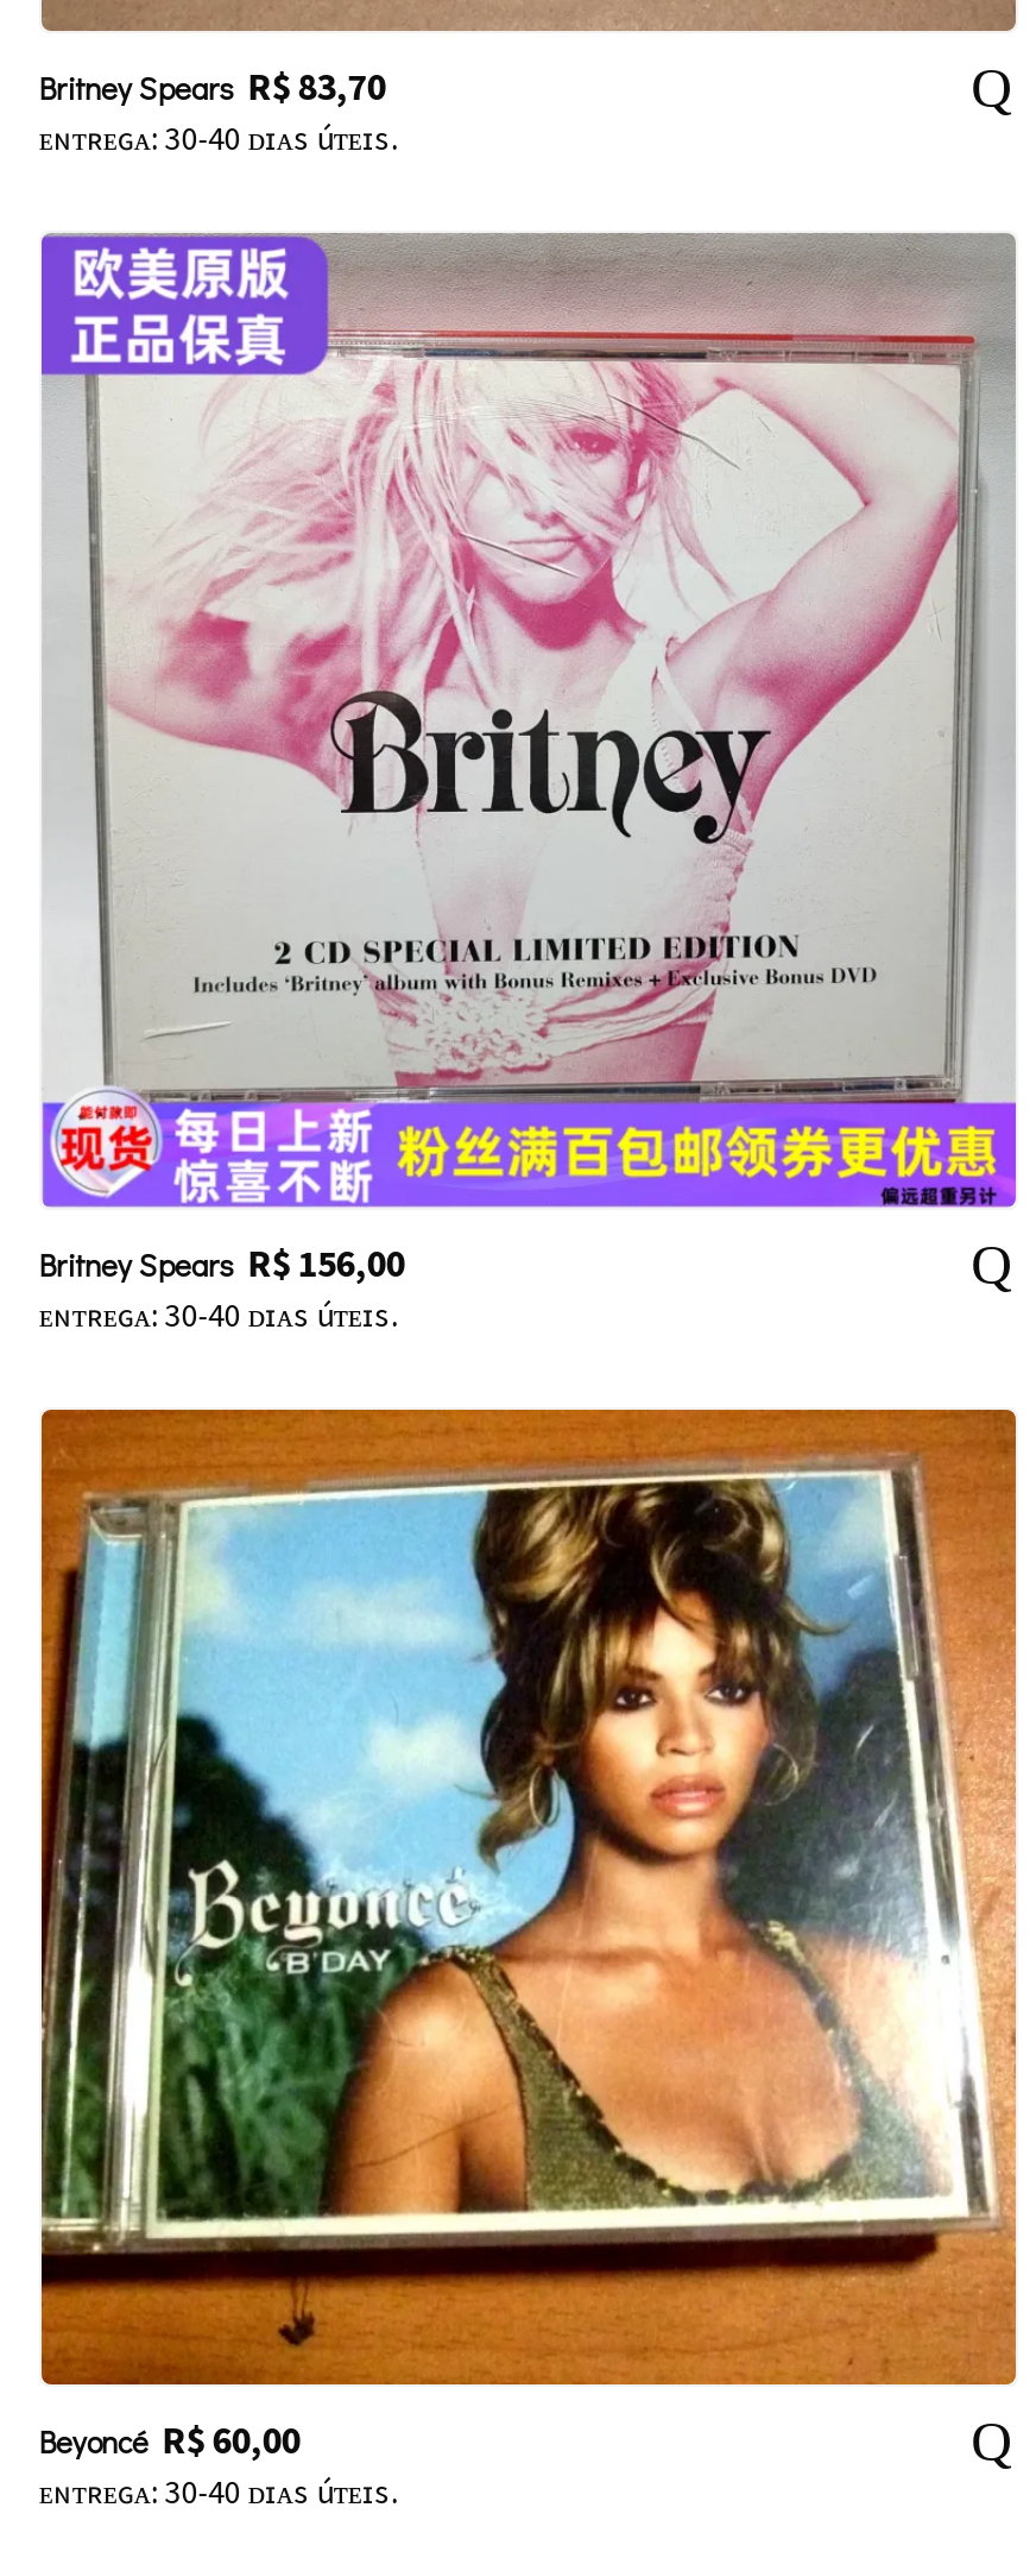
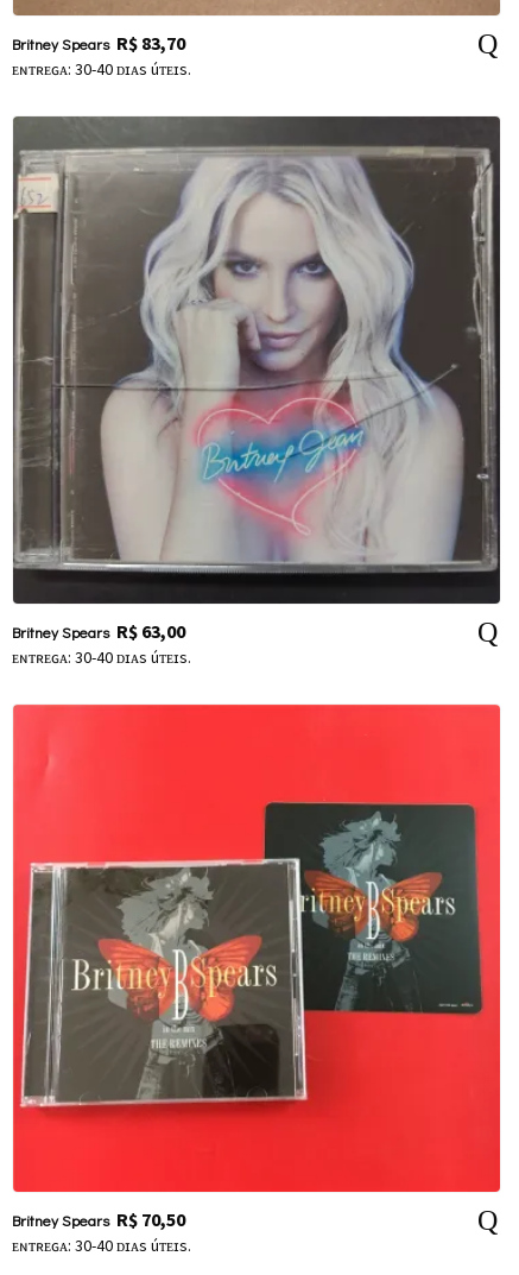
- [image]
- Britney Spears R$156,00
+ [image]
+ Britney Spears R$63,00

- [image]
- Beyoncé R$60,00
+ [image]
+ Britney Spears R$70,50
